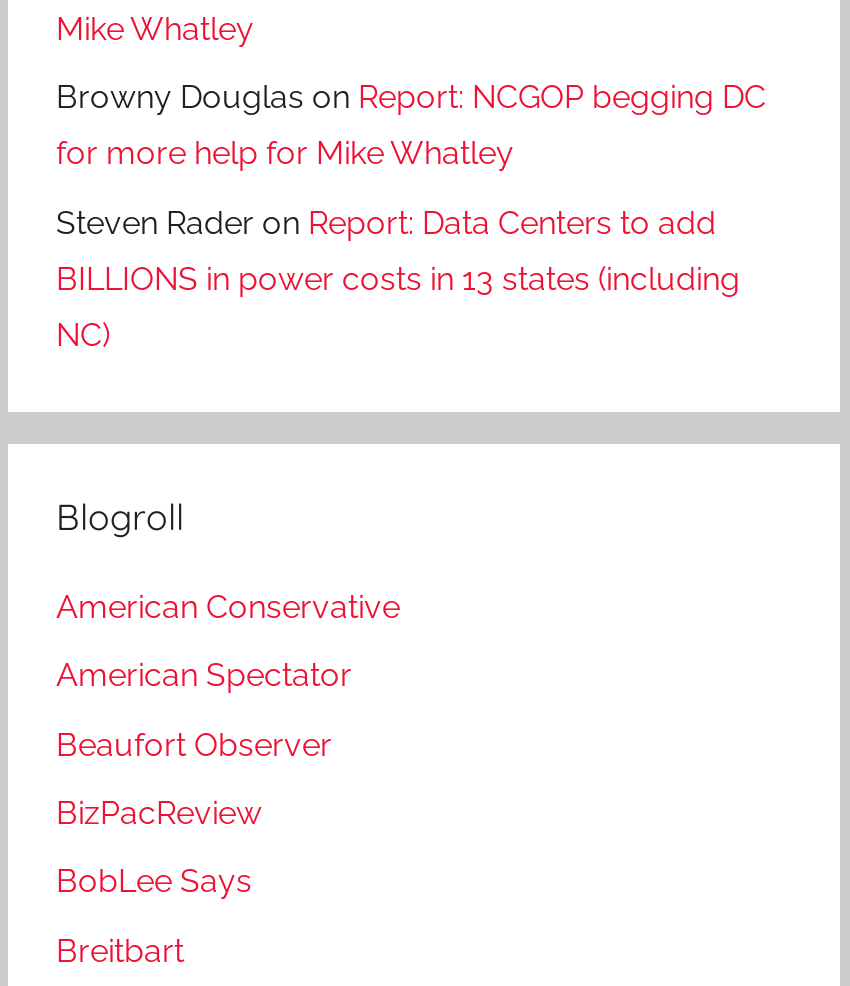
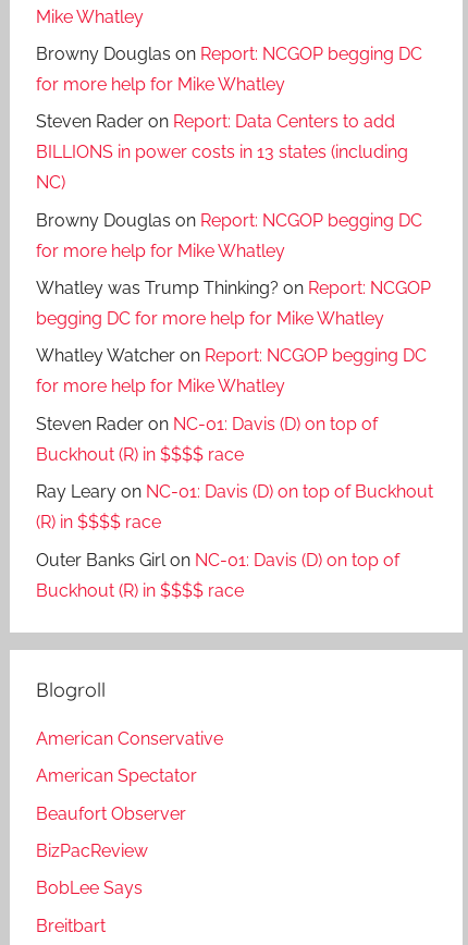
+ Browny Douglas on Report: NCGOP begging DC
+ for more help for Mike Whatley
+ Whatley was Trump Thinking? on Report: NCGOP
+ begging DC for more help for Mike Whatley
+ Whatley Watcher on Report: NCGOP begging DC
+ for more help for Mike Whatley
+ Steven Rader on NC-01: Davis (D) on top of
+ Buckhout (R) in $$$$ race
+ Ray Leary on NC-01: Davis (D) on top of Buckhout
+ (R) in $$$$ race
+ Outer Banks Girl on NC-01: Davis (D) on top of
+ Buckhout (R) in $$$$ race
